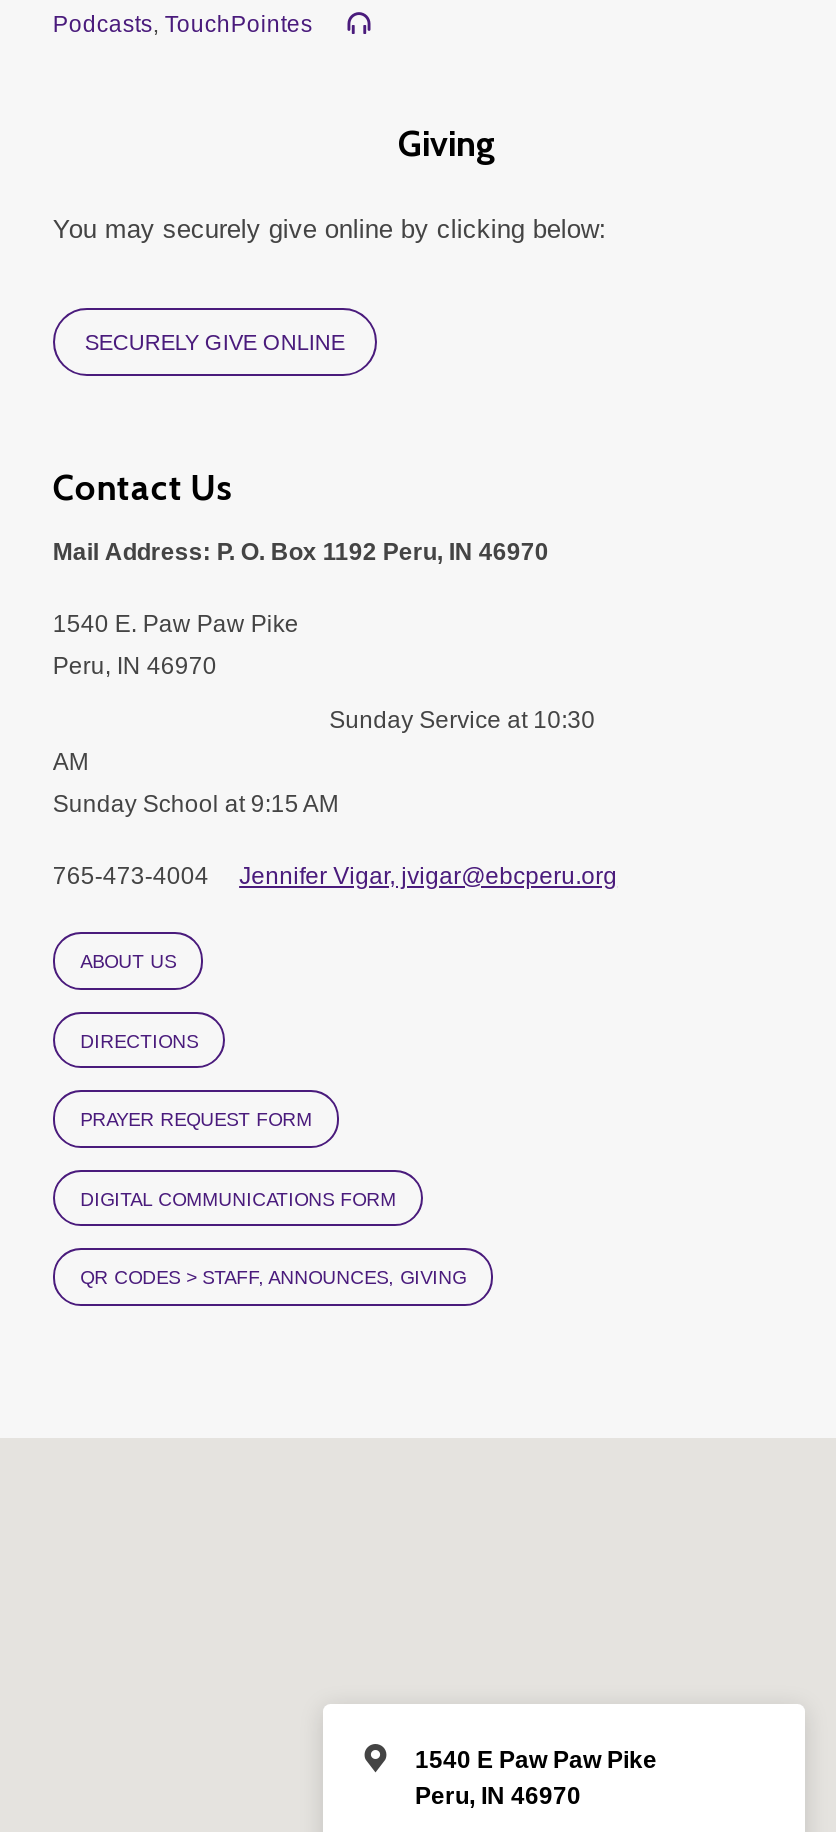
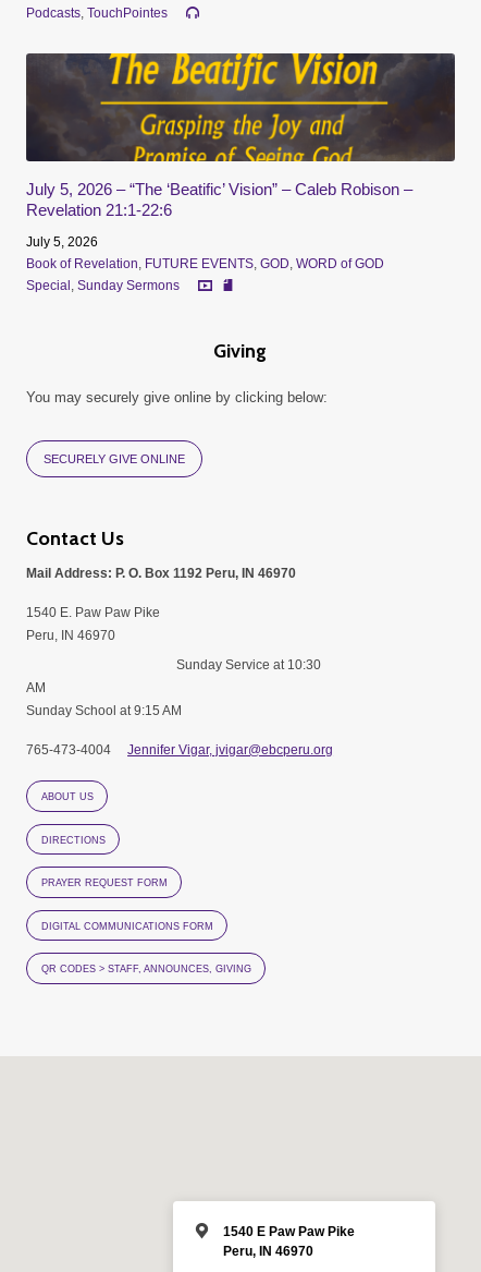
+ [image]
+ July 5, 2026 – “The ‘Beatific’ Vision” – Caleb Robison –
+ Revelation 21:1-22:6
+ July 5, 2026
+ Book of Revelation, FUTURE EVENTS, GOD, WORD of GOD
+ Special, Sunday Sermons
